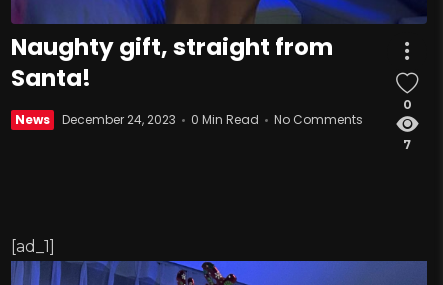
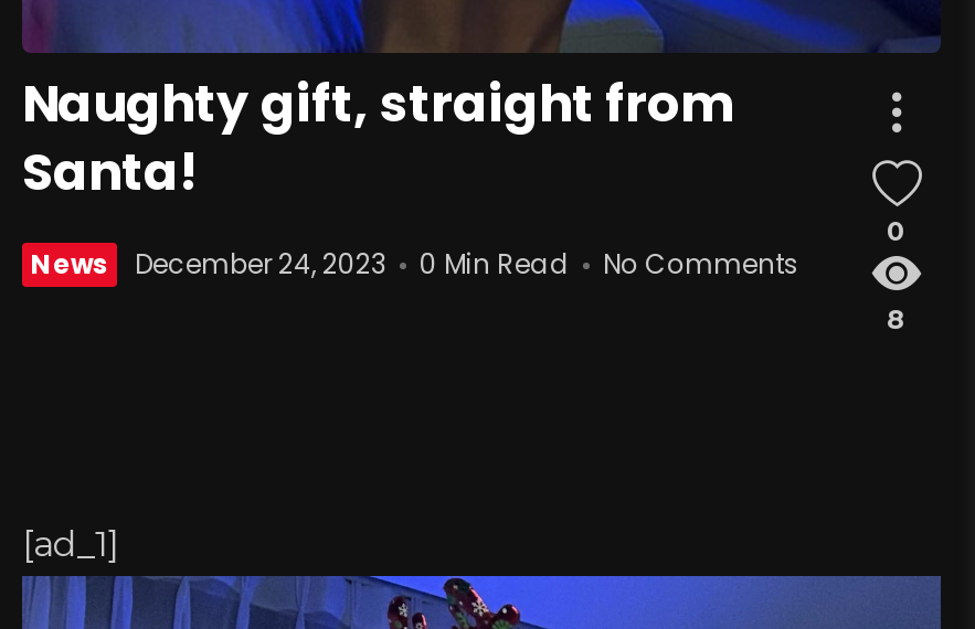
- 7
+ 8
